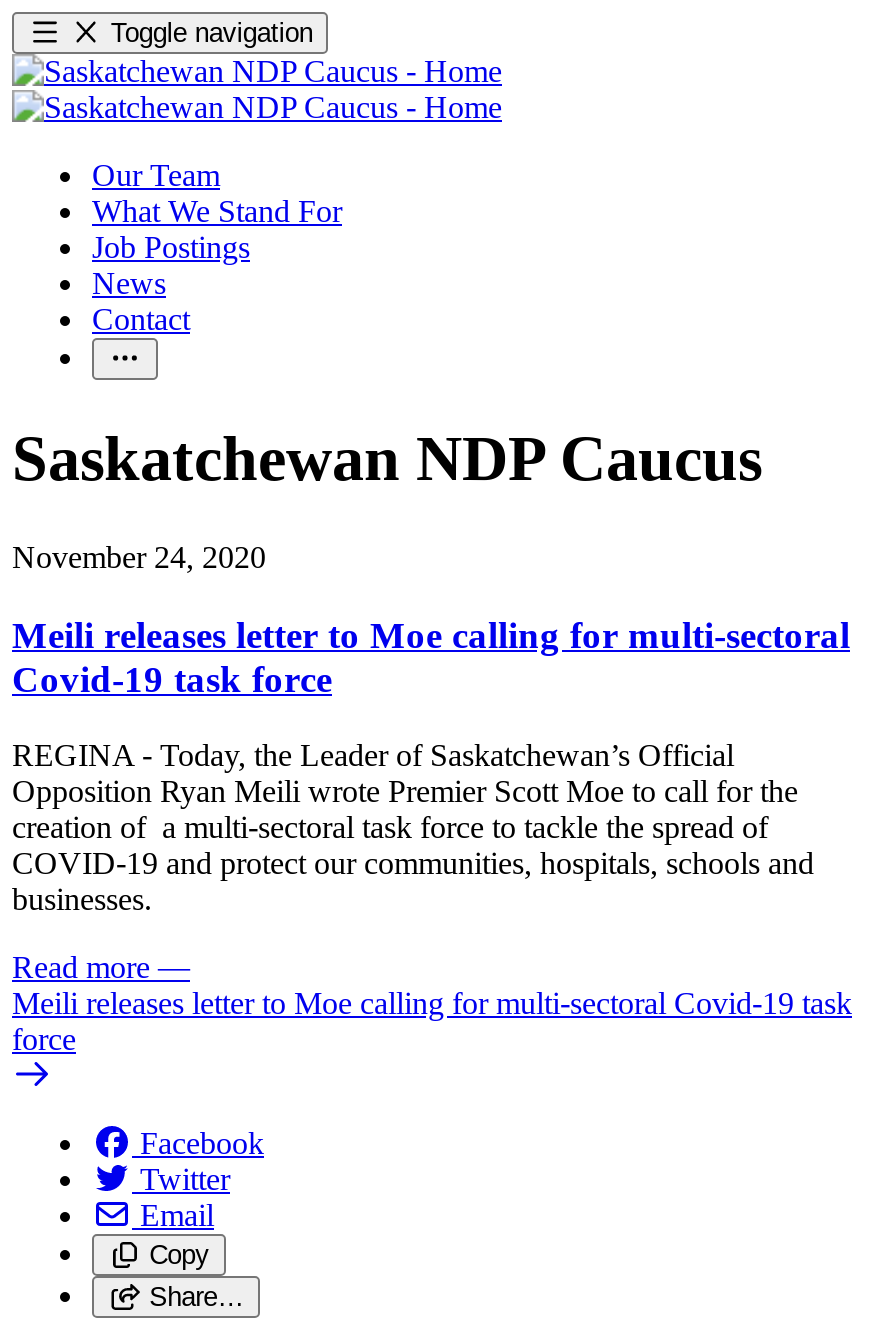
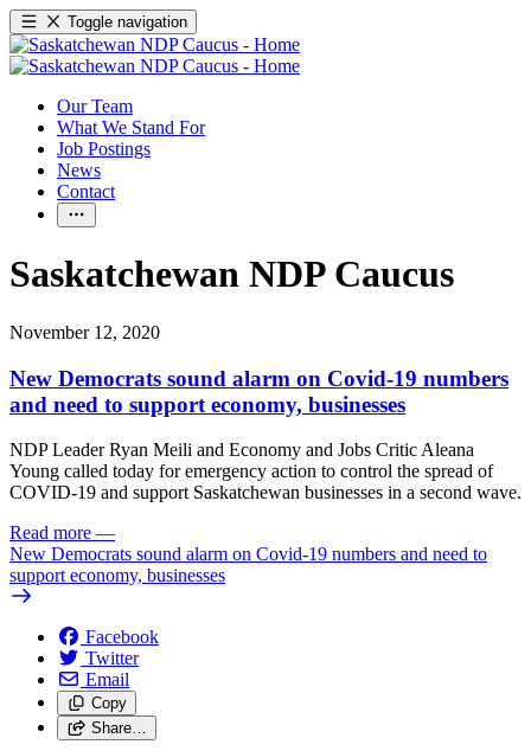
- November 24, 2020
+ November 12, 2020

- Meili releases letter to Moe calling for multi-sectoral
- Covid-19 task force
+ New Democrats sound alarm on Covid-19 numbers
+ and need to support economy, businesses

- REGINA - Today, the Leader of Saskatchewan’s Official
- Opposition Ryan Meili wrote Premier Scott Moe to call for the
- creation of a multi-sectoral task force to tackle the spread of
- COVID-19 and protect our communities, hospitals, schools and
- businesses.
+ NDP Leader Ryan Meili and Economy and Jobs Critic Aleana
+ Young called today for emergency action to control the spread of
+ COVID-19 and support Saskatchewan businesses in a second wave.

- Meili releases letter to Moe calling for multi-sectoral Covid-19 task
- force
+ New Democrats sound alarm on Covid-19 numbers and need to
+ support economy, businesses
